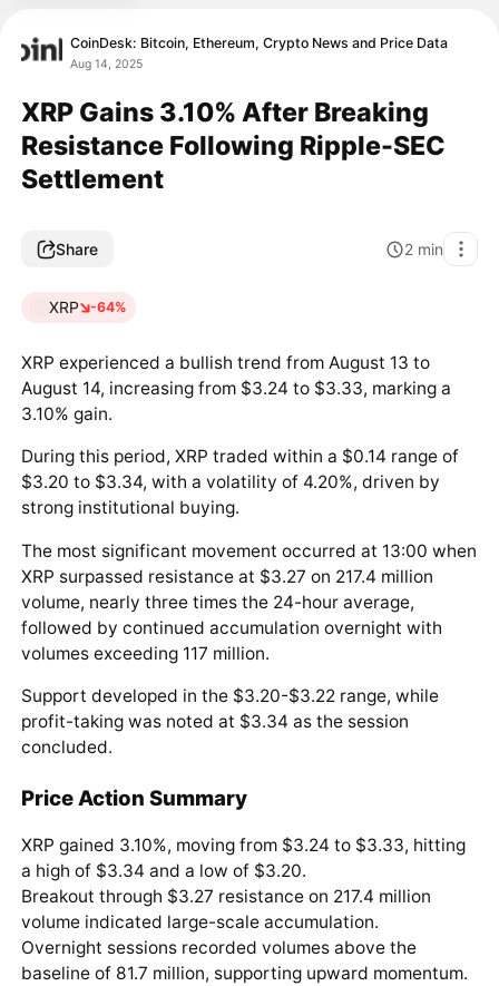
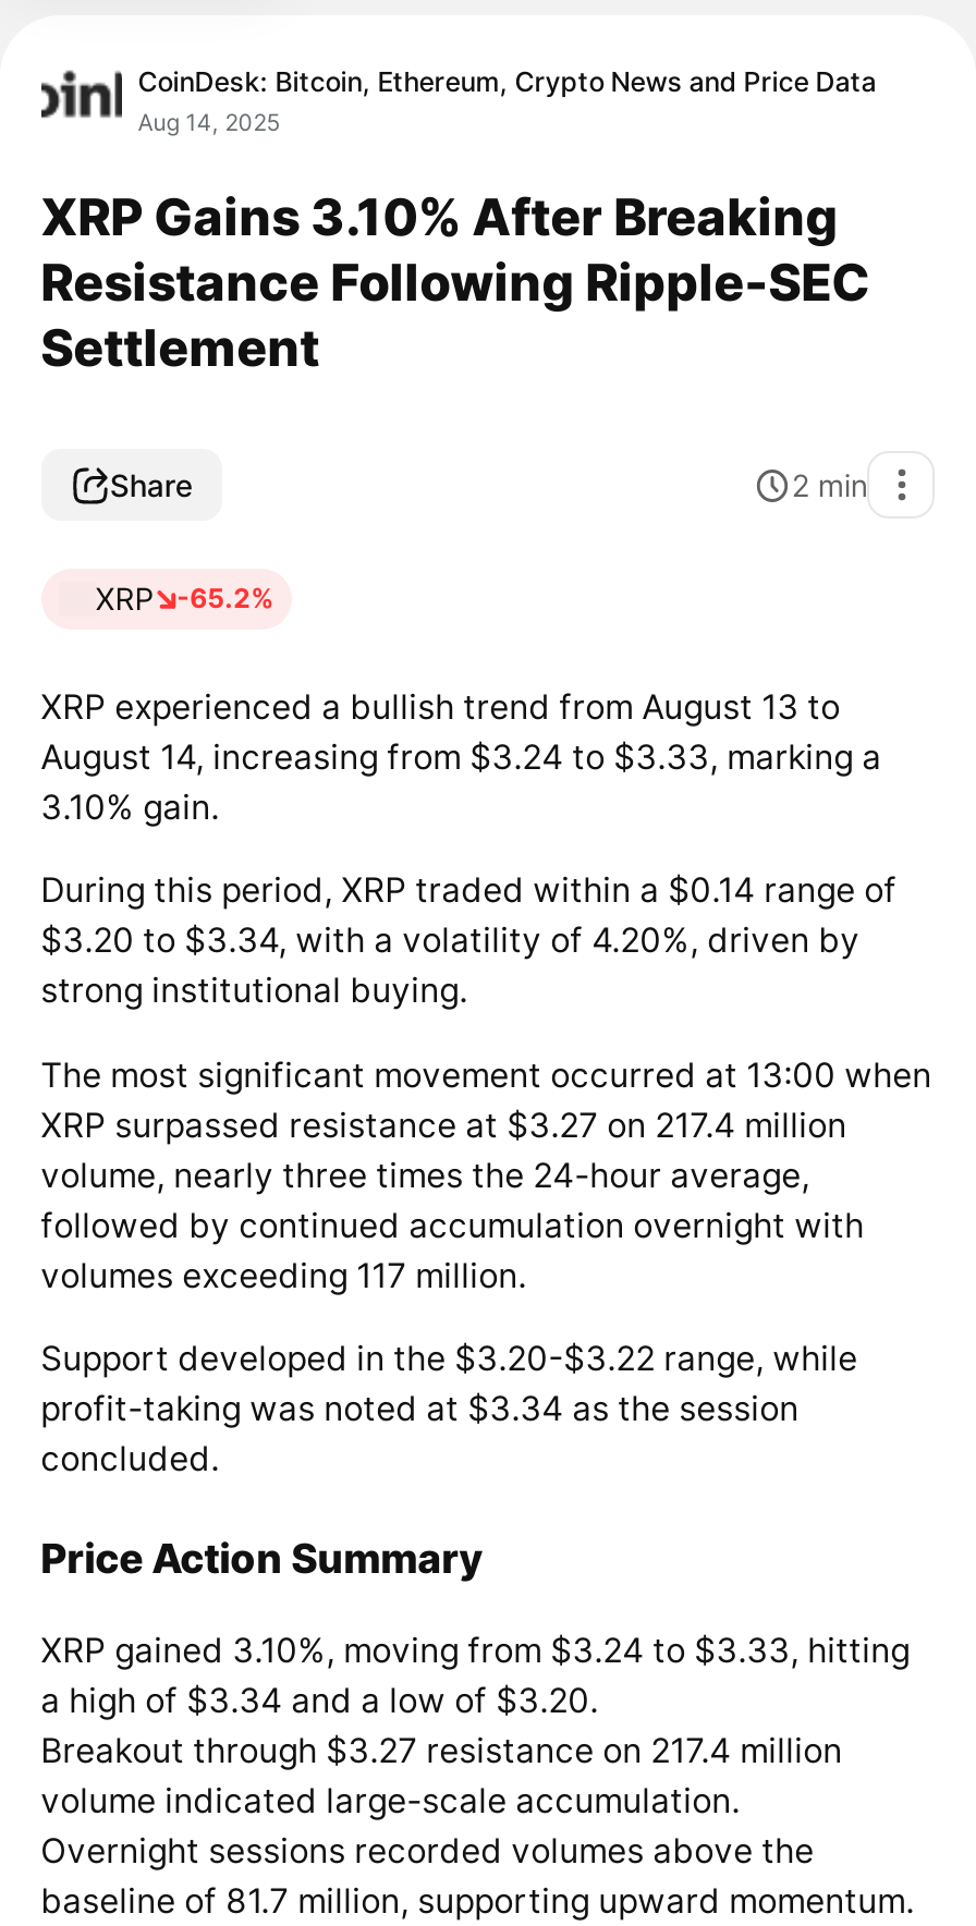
- XRP -64%
+ XRP -65.2%
